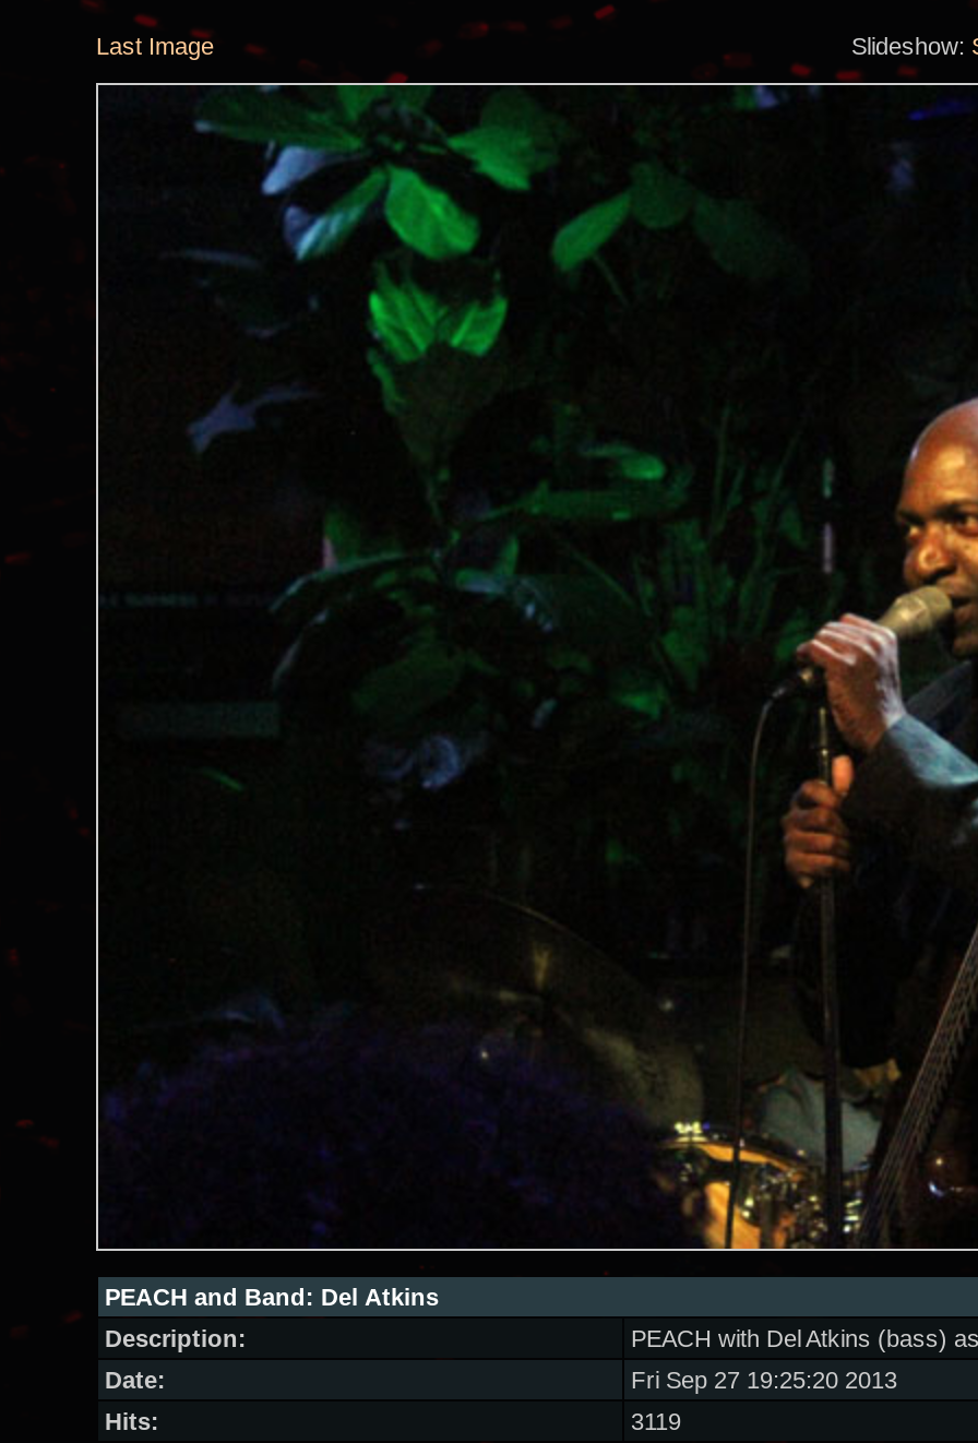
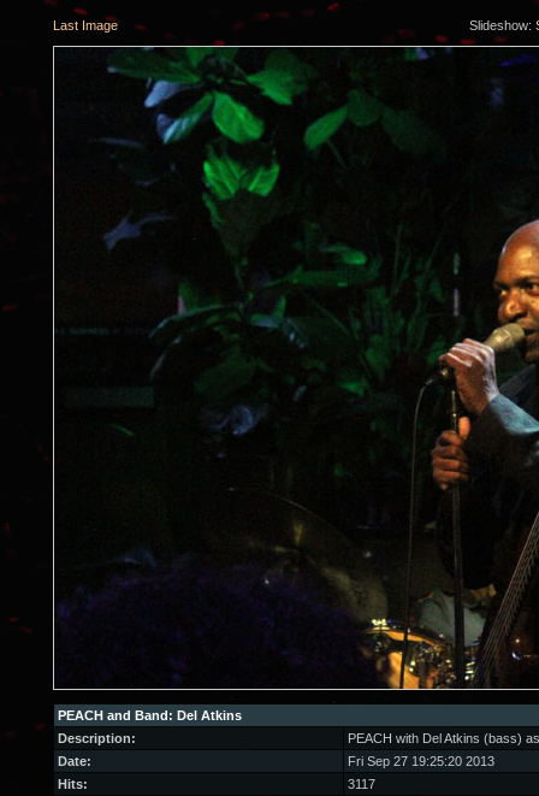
- 3119
+ 3117
